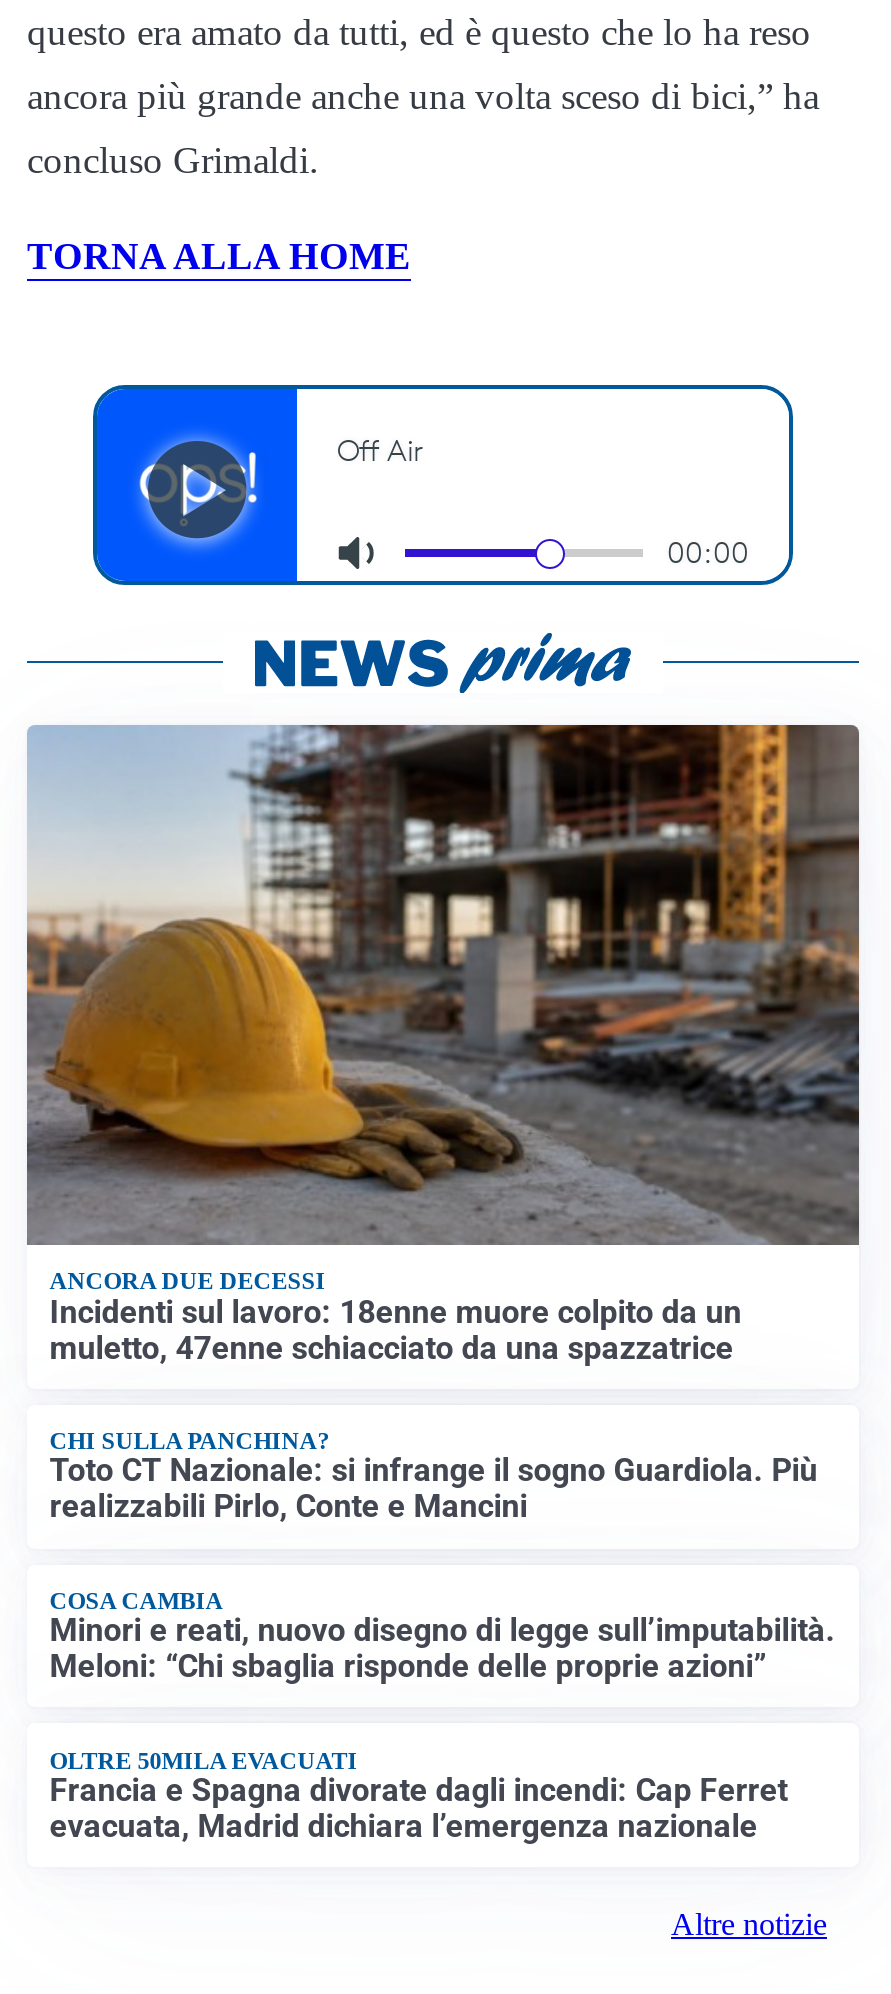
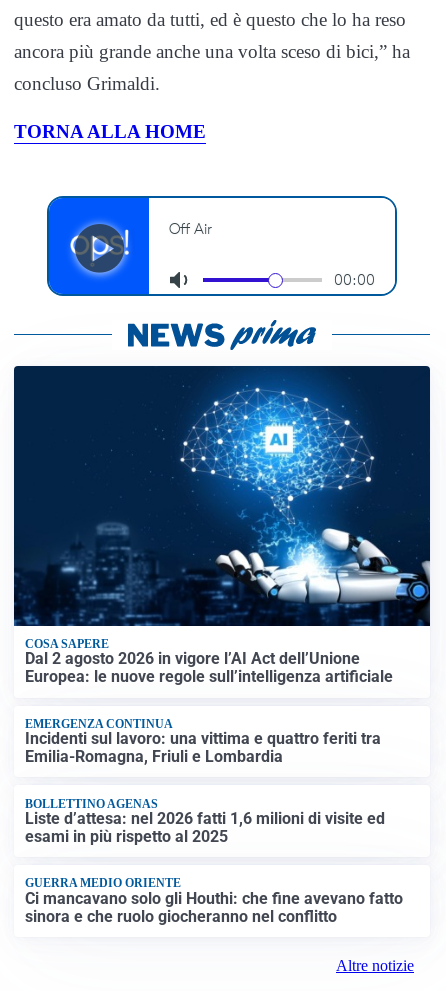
- [image]
- ANCORA DUE DECESSI
- Incidenti sul lavoro: 18enne muore colpito da un
- muletto, 47enne schiacciato da una spazzatrice
+ [image]
+ COSA SAPERE
+ Dal 2 agosto 2026 in vigore l’AI Act dell’Unione
+ Europea: le nuove regole sull’intelligenza artificiale

- CHI SULLA PANCHINA?
- Toto CT Nazionale: si infrange il sogno Guardiola. Più
- realizzabili Pirlo, Conte e Mancini
+ EMERGENZA CONTINUA
+ Incidenti sul lavoro: una vittima e quattro feriti tra
+ Emilia-Romagna, Friuli e Lombardia

- COSA CAMBIA
- Minori e reati, nuovo disegno di legge sull’imputabilità.
- Meloni: “Chi sbaglia risponde delle proprie azioni”
+ BOLLETTINO AGENAS
+ Liste d’attesa: nel 2026 fatti 1,6 milioni di visite ed
+ esami in più rispetto al 2025

- OLTRE 50MILA EVACUATI
- Francia e Spagna divorate dagli incendi: Cap Ferret
- evacuata, Madrid dichiara l’emergenza nazionale
+ GUERRA MEDIO ORIENTE
+ Ci mancavano solo gli Houthi: che fine avevano fatto
+ sinora e che ruolo giocheranno nel conflitto
